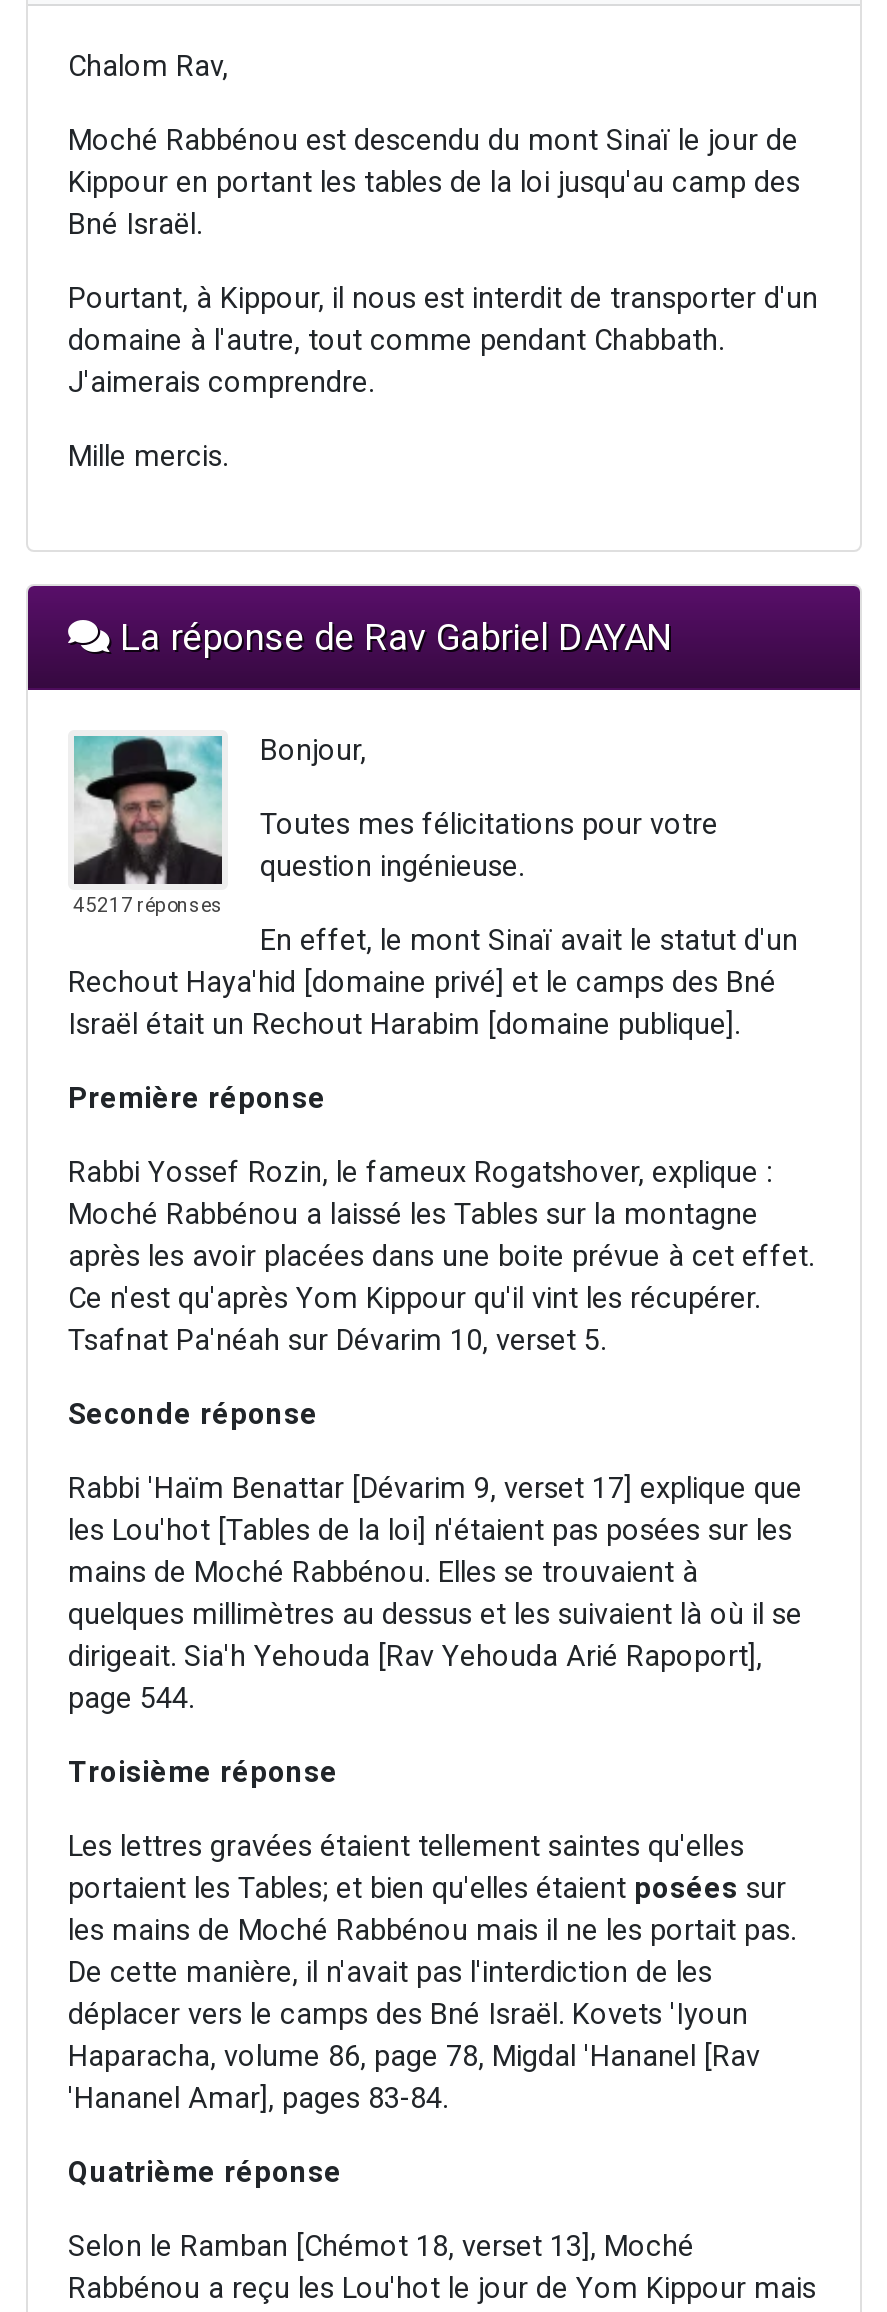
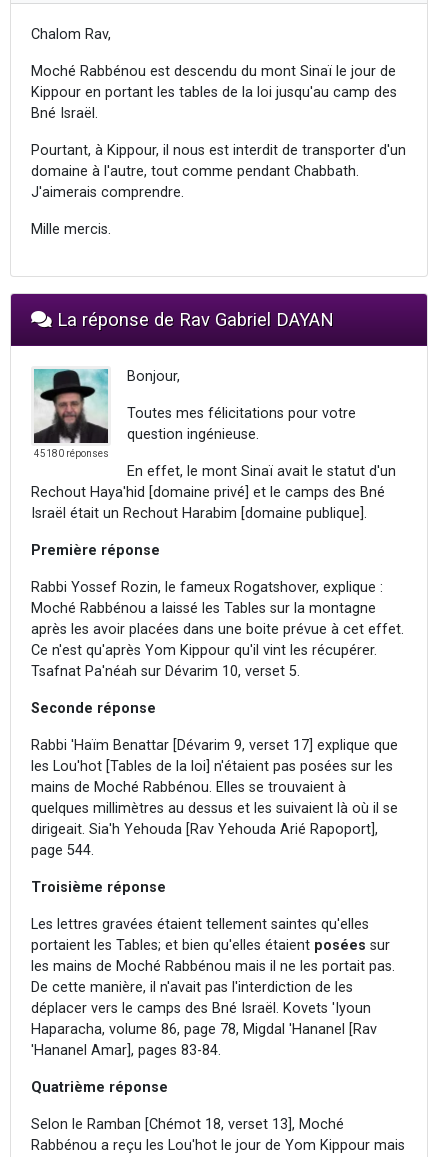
- 45217 réponses
+ 45180 réponses
